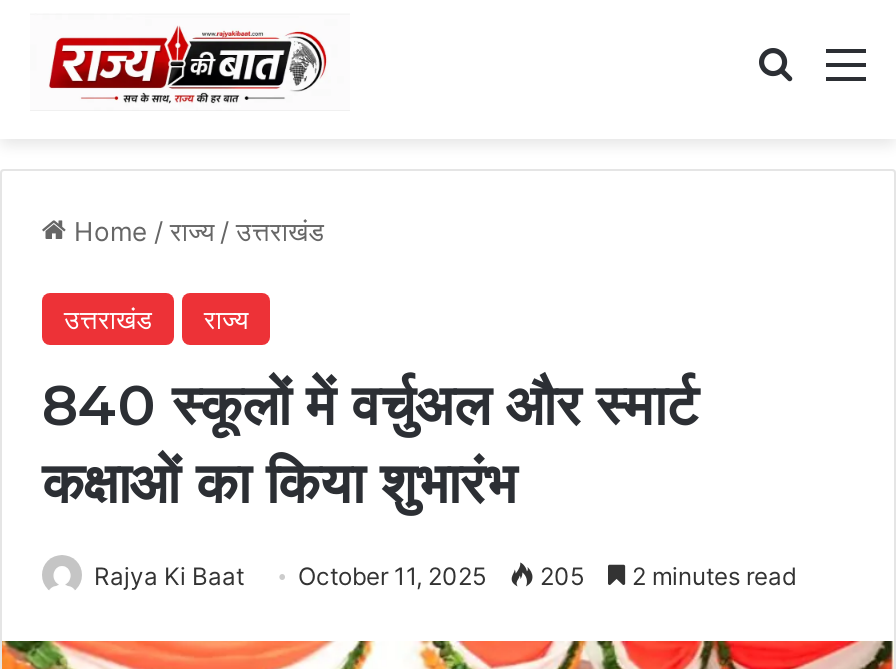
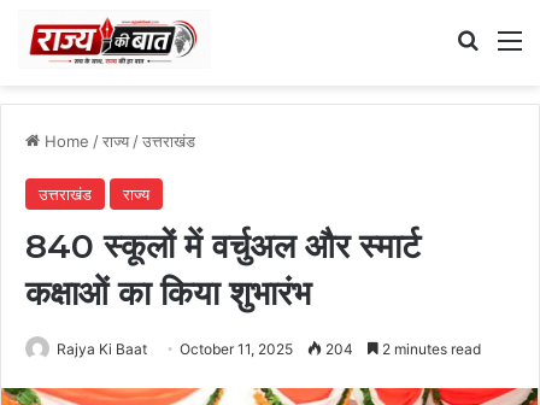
- Rajya Ki Baat October 11, 2025 205 2 minutes read
+ Rajya Ki Baat October 11, 2025 204 2 minutes read
